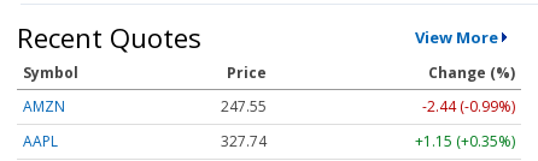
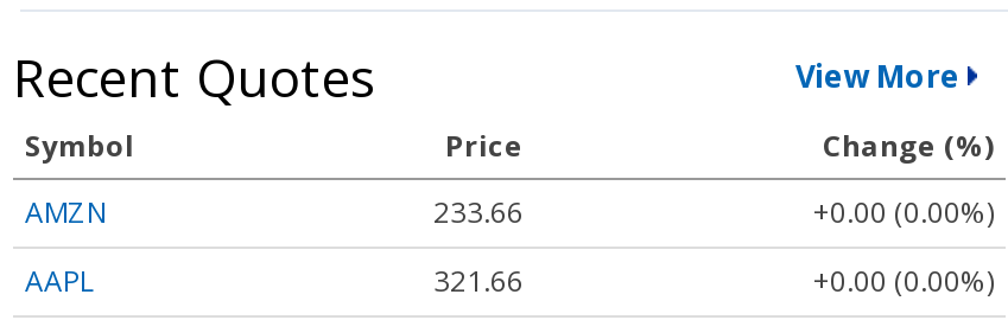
- 247.55
+ 233.66

- -2.44 (-0.99%)
+ +0.00 (0.00%)

- 327.74
+ 321.66

- +1.15 (+0.35%)
+ +0.00 (0.00%)
